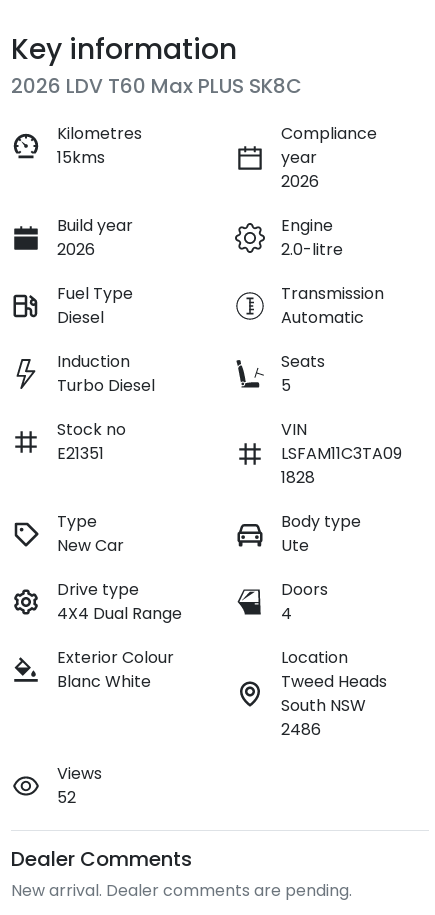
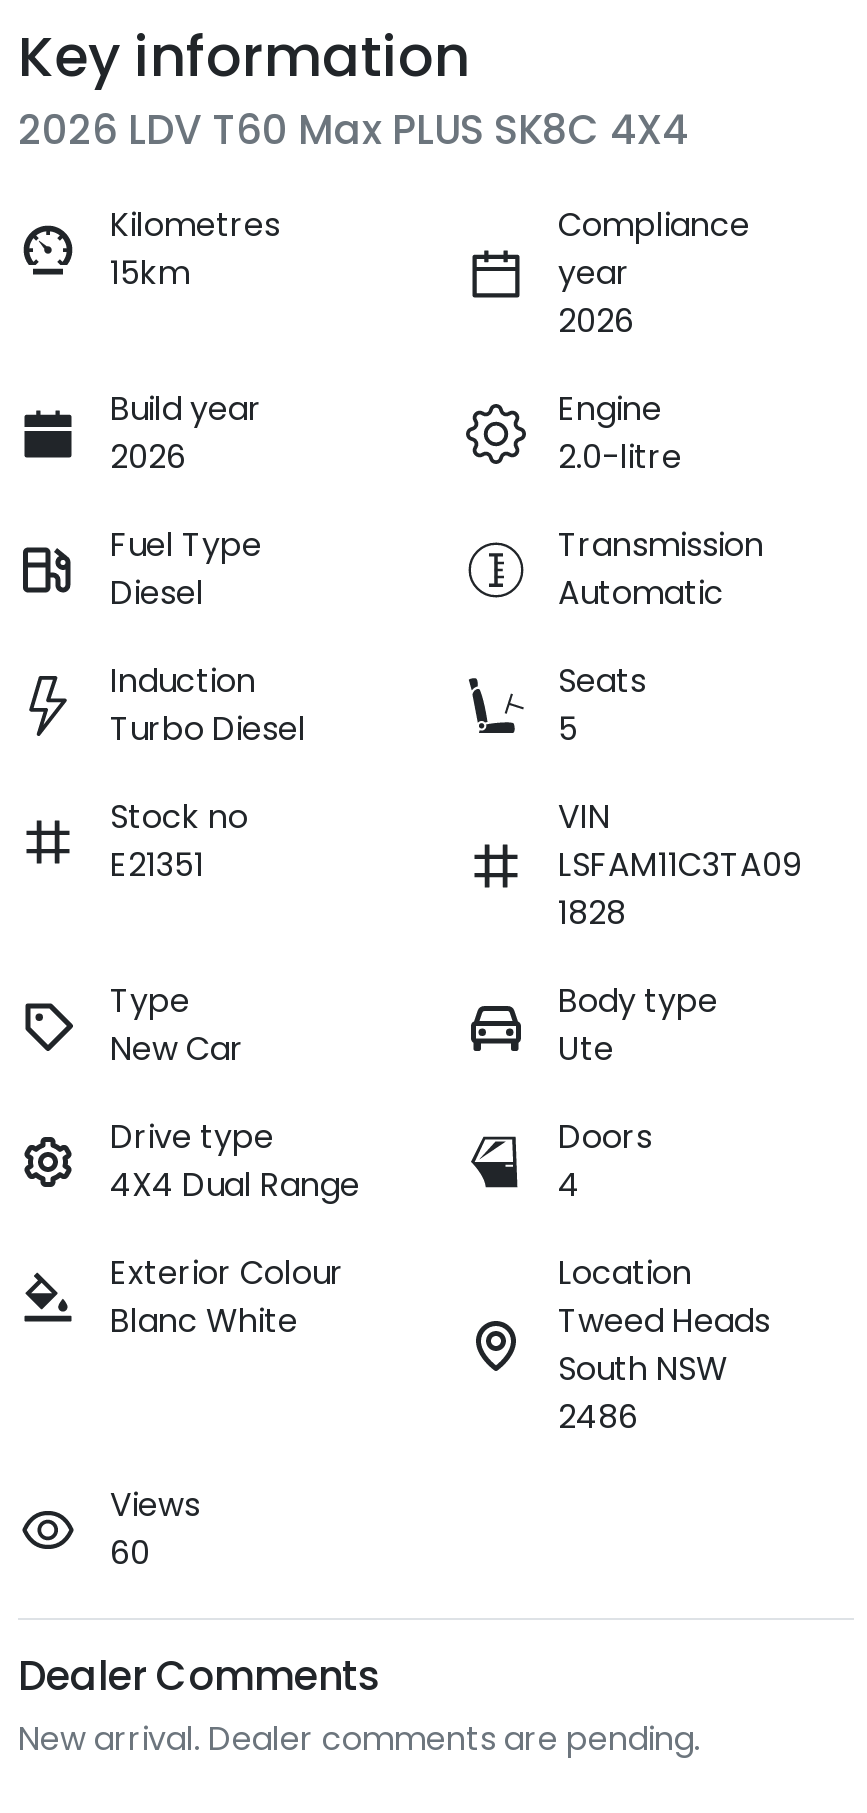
- 2026 LDV T60 Max PLUS SK8C
+ 2026 LDV T60 Max PLUS SK8C 4X4

- 15kms
+ 15km

- 52
+ 60
